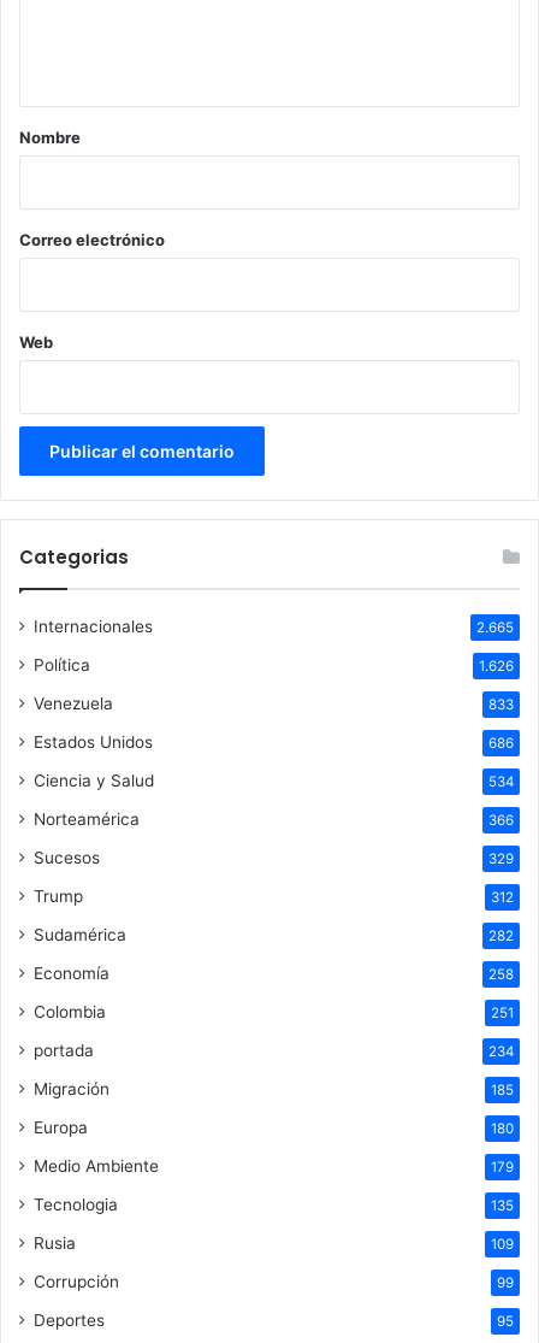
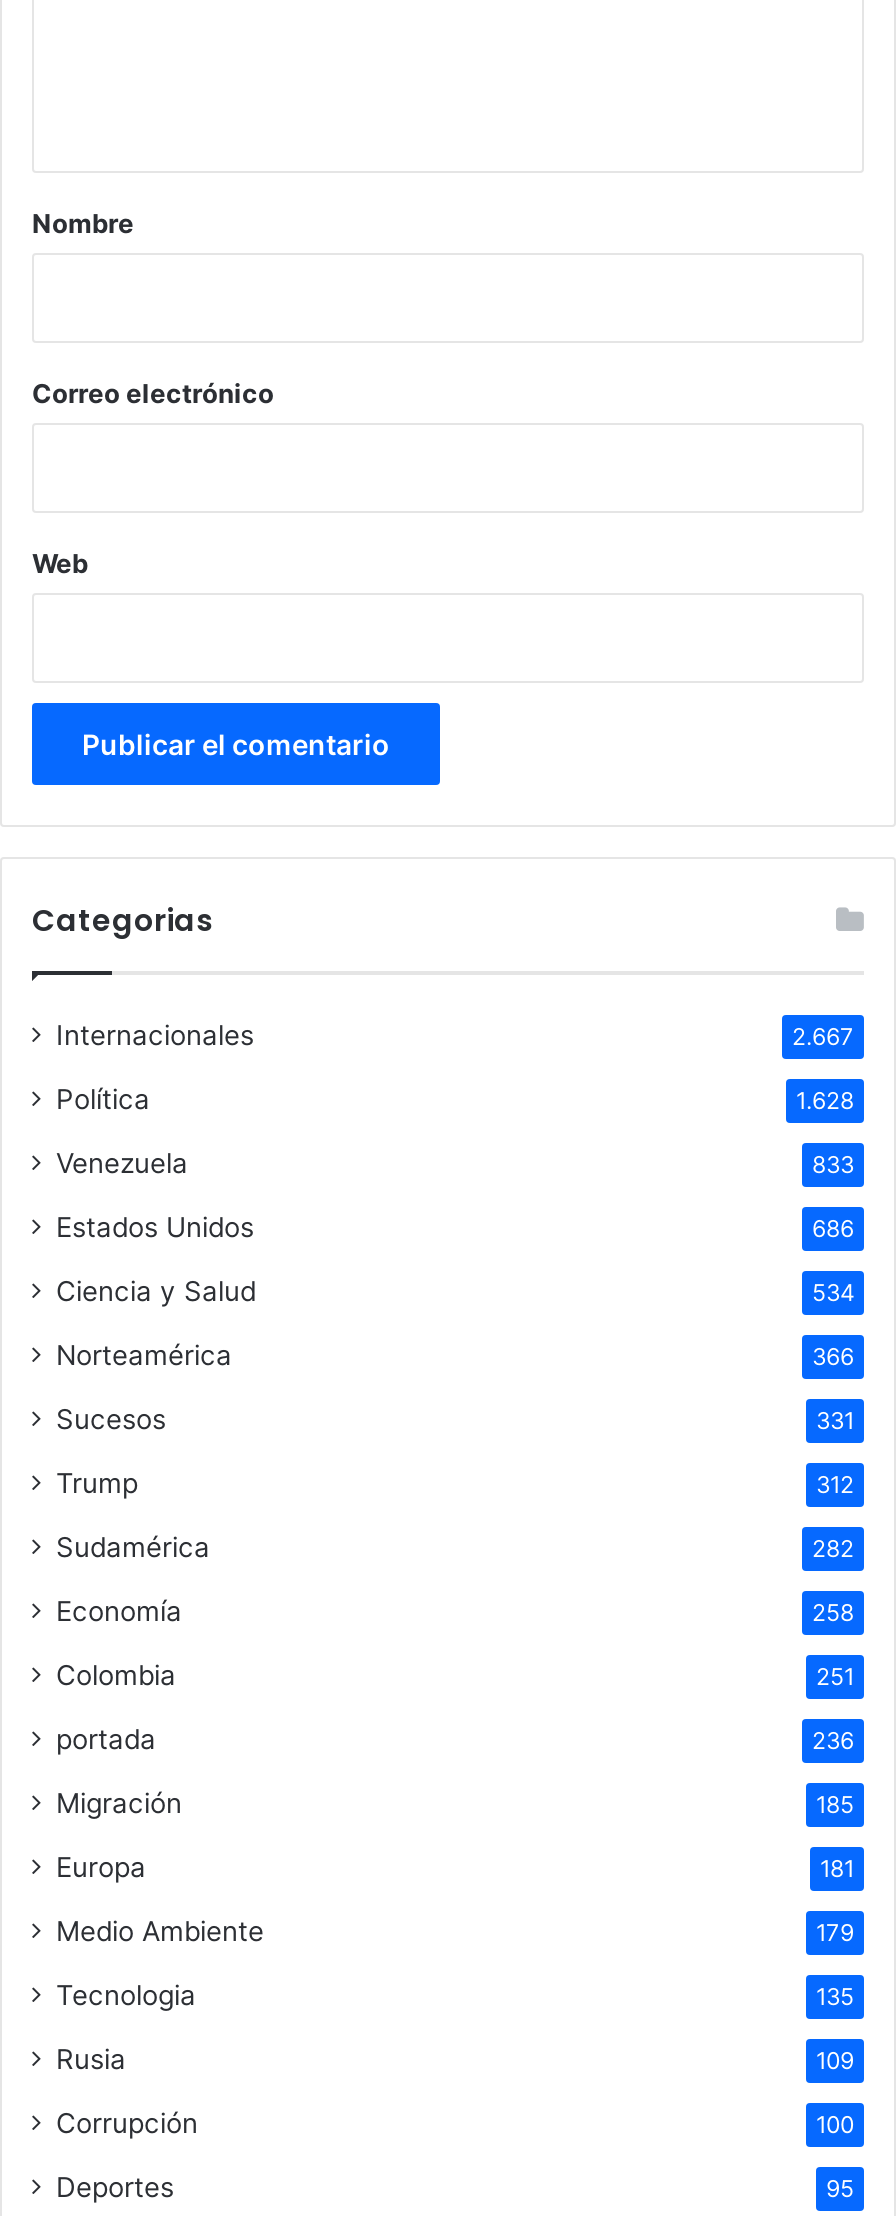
- 2.665
+ 2.667

- 1.626
+ 1.628

- 329
+ 331

- 234
+ 236

- 180
+ 181

- 99
+ 100
